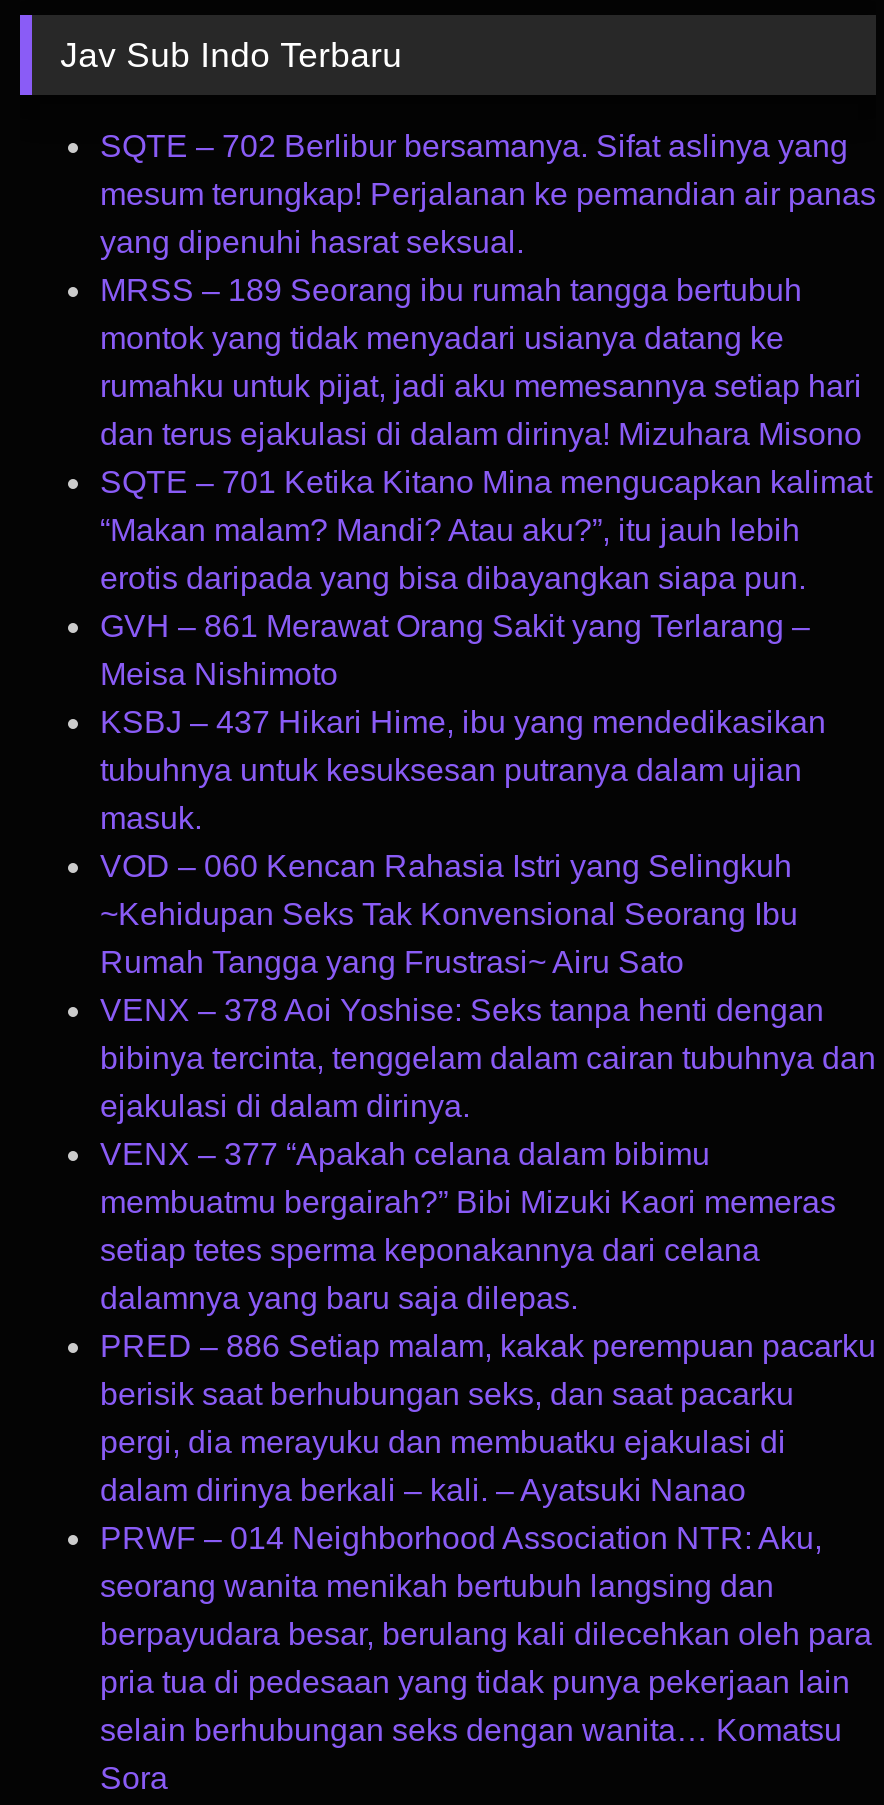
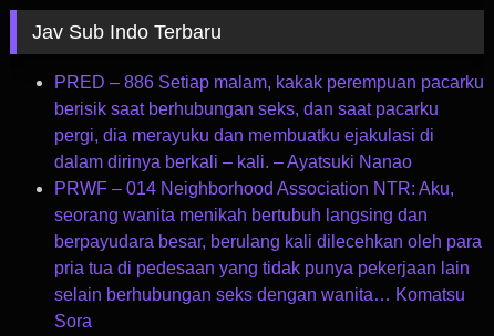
- SQTE – 702 Berlibur bersamanya. Sifat aslinya yang
- mesum terungkap! Perjalanan ke pemandian air panas
- yang dipenuhi hasrat seksual.
- MRSS – 189 Seorang ibu rumah tangga bertubuh
- montok yang tidak menyadari usianya datang ke
- rumahku untuk pijat, jadi aku memesannya setiap hari
- dan terus ejakulasi di dalam dirinya! Mizuhara Misono
- SQTE – 701 Ketika Kitano Mina mengucapkan kalimat
- “Makan malam? Mandi? Atau aku?”, itu jauh lebih
- erotis daripada yang bisa dibayangkan siapa pun.
- GVH – 861 Merawat Orang Sakit yang Terlarang –
- Meisa Nishimoto
- KSBJ – 437 Hikari Hime, ibu yang mendedikasikan
- tubuhnya untuk kesuksesan putranya dalam ujian
- masuk.
- VOD – 060 Kencan Rahasia Istri yang Selingkuh
- ~Kehidupan Seks Tak Konvensional Seorang Ibu
- Rumah Tangga yang Frustrasi~ Airu Sato
- VENX – 378 Aoi Yoshise: Seks tanpa henti dengan
- bibinya tercinta, tenggelam dalam cairan tubuhnya dan
- ejakulasi di dalam dirinya.
- VENX – 377 “Apakah celana dalam bibimu
- membuatmu bergairah?” Bibi Mizuki Kaori memeras
- setiap tetes sperma keponakannya dari celana
- dalamnya yang baru saja dilepas.
